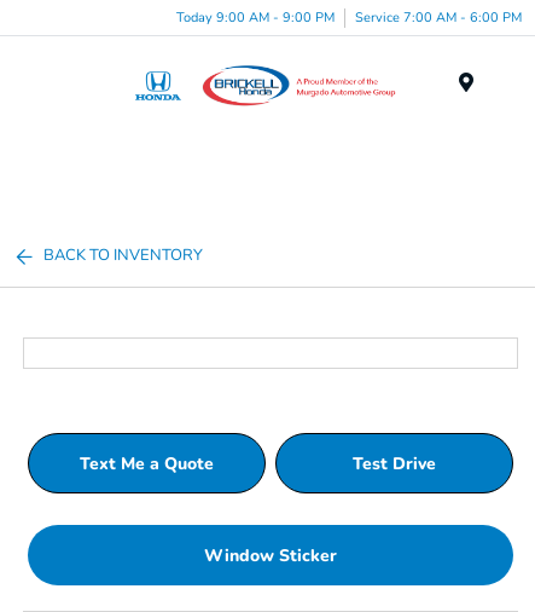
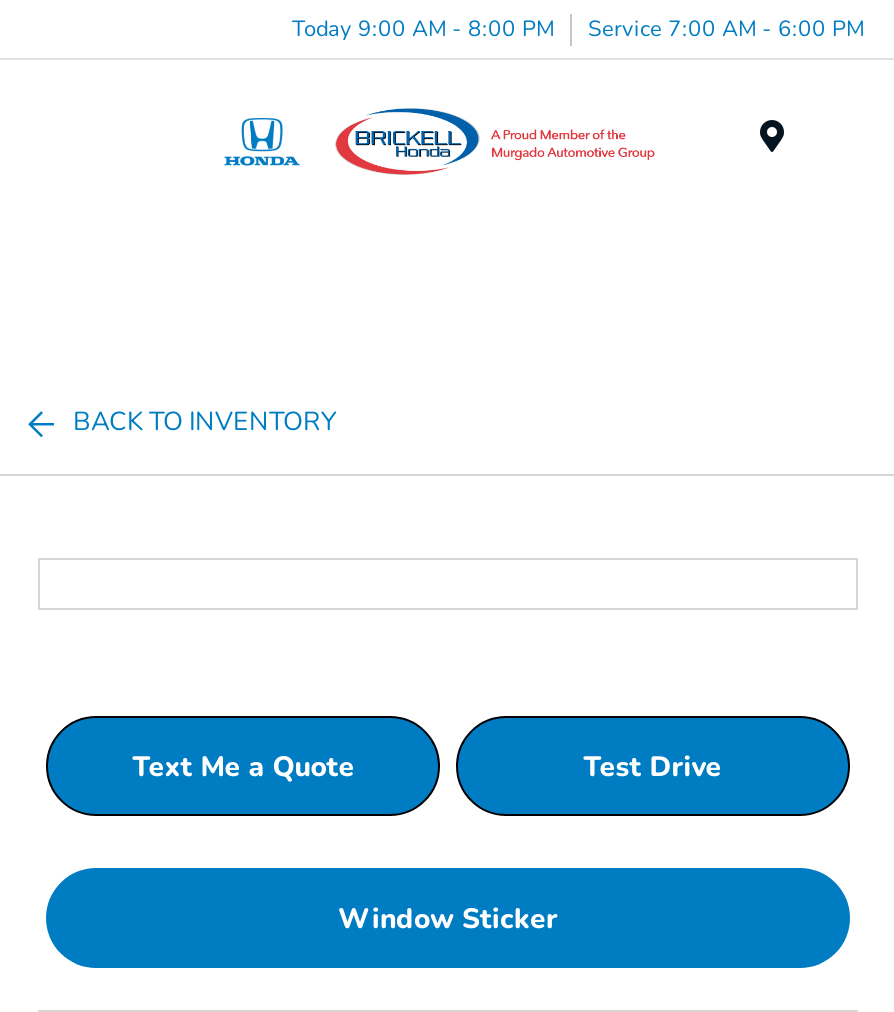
- Today 9:00 AM - 9:00 PM Service 7:00 AM - 6:00 PM
+ Today 9:00 AM - 8:00 PM Service 7:00 AM - 6:00 PM
